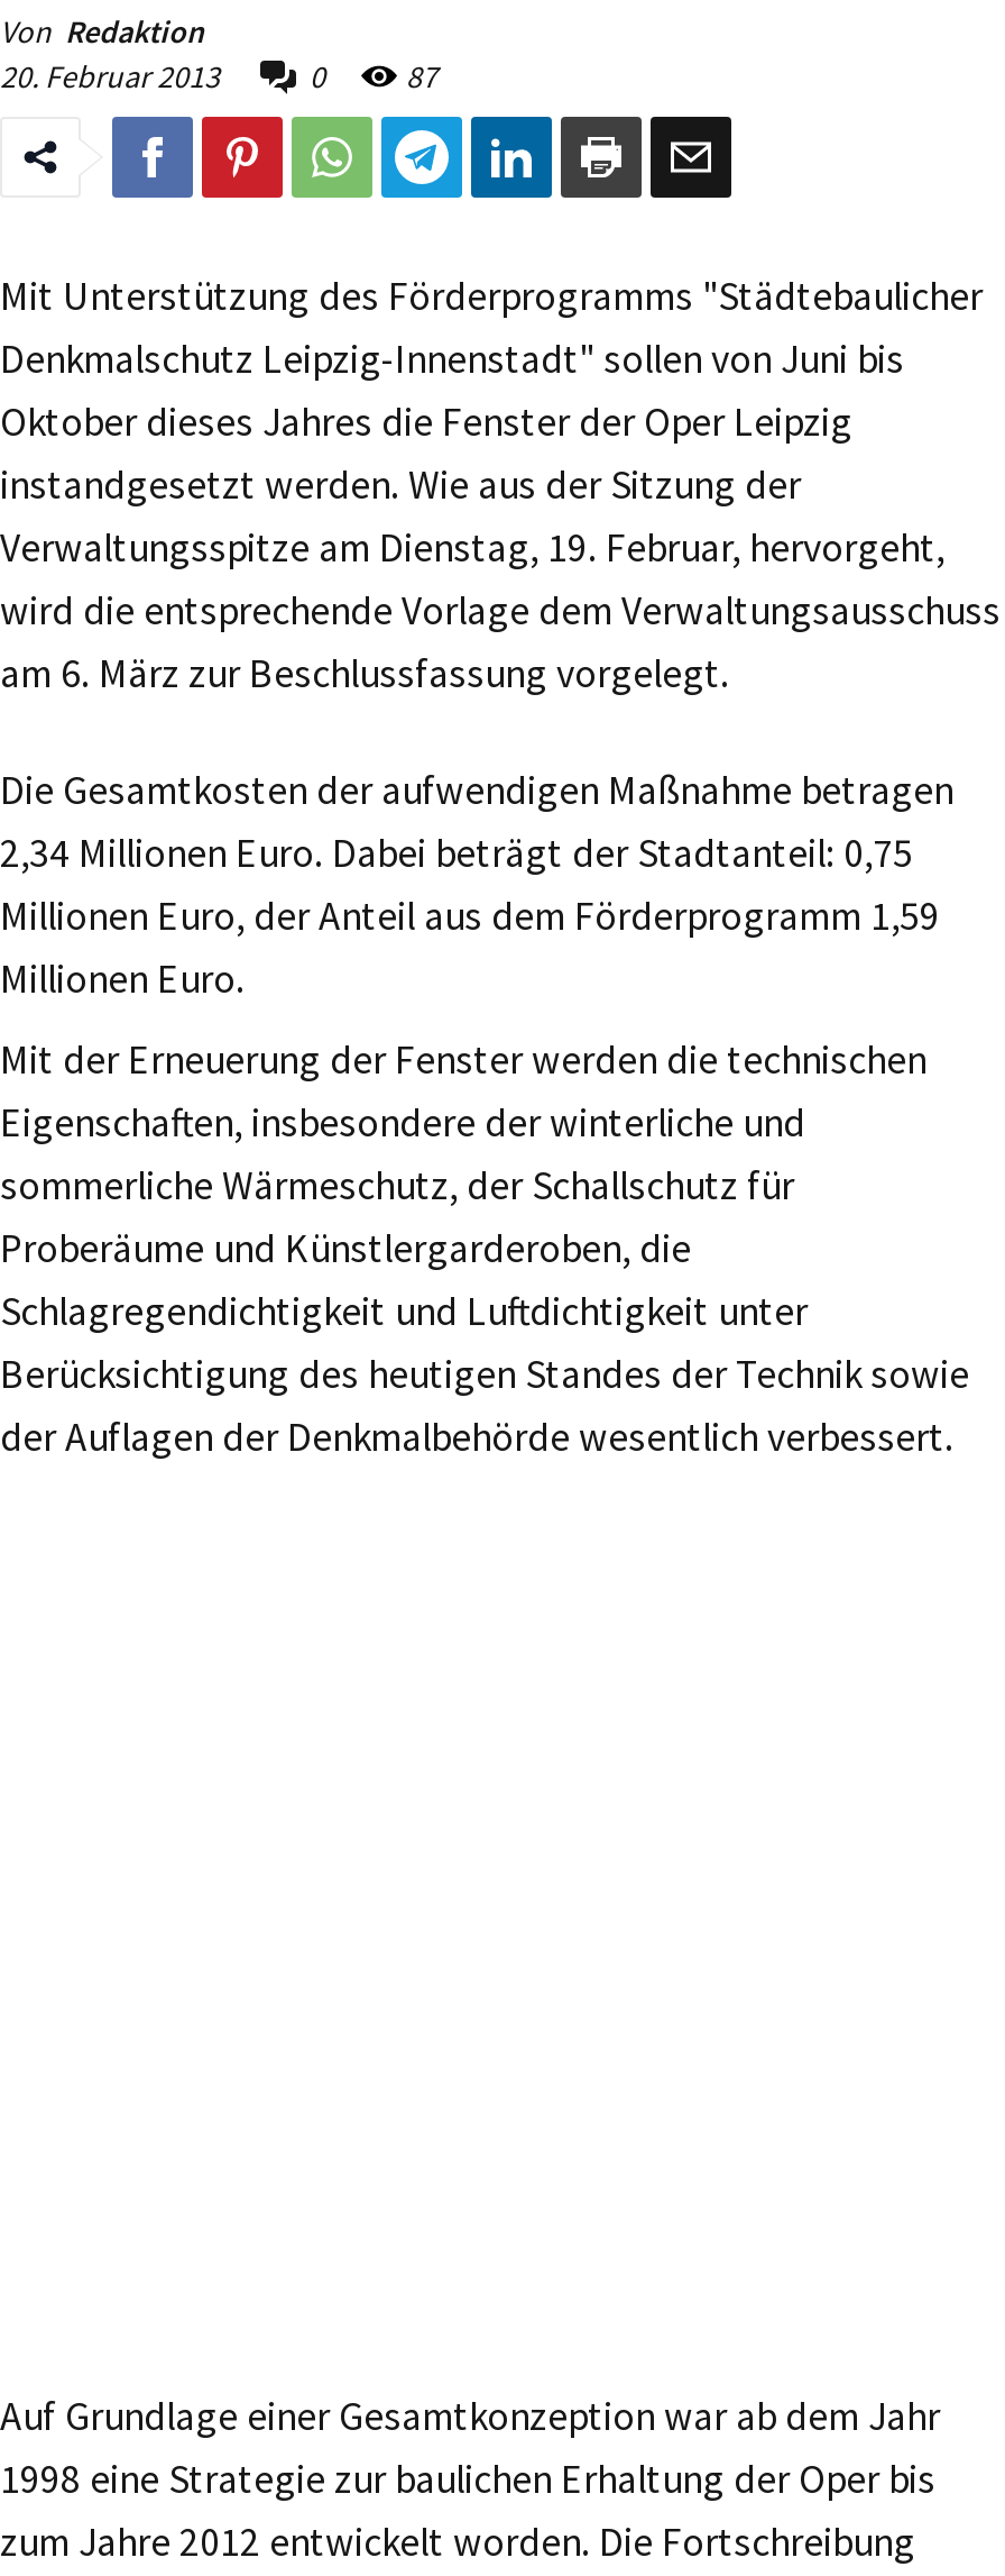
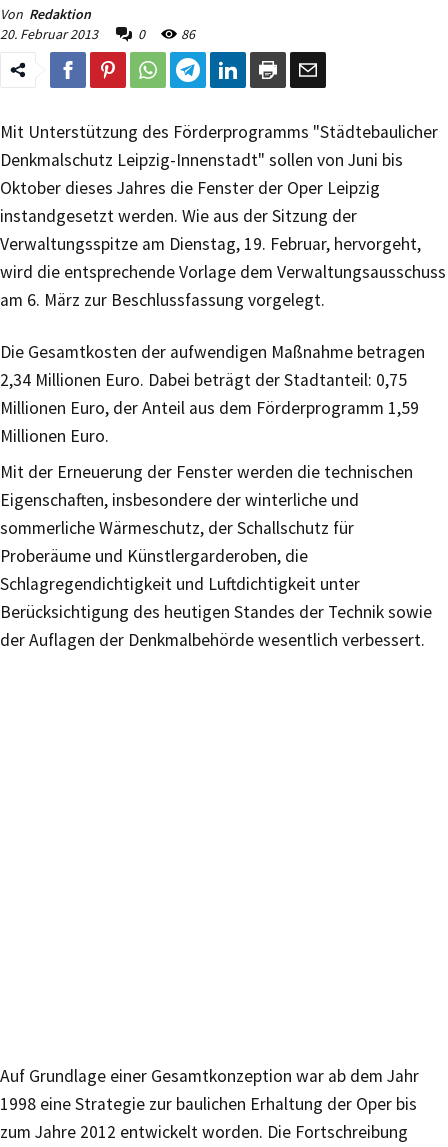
- 0 87
+ 0 86
